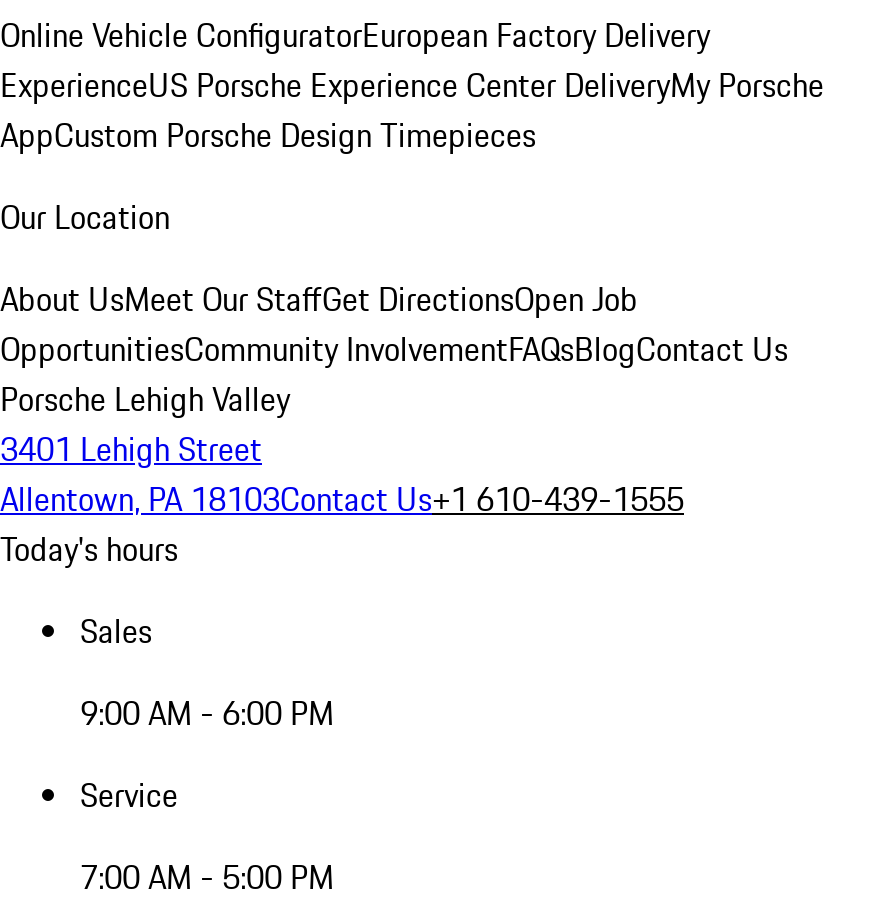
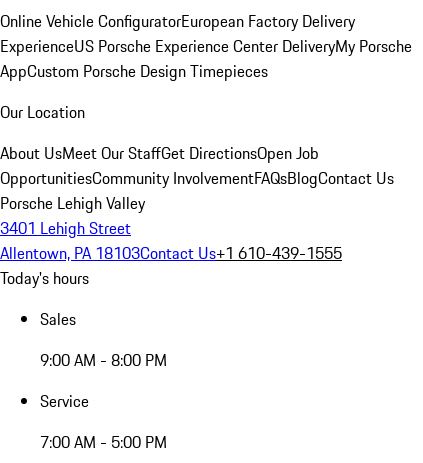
- 9:00 AM - 6:00 PM
+ 9:00 AM - 8:00 PM
